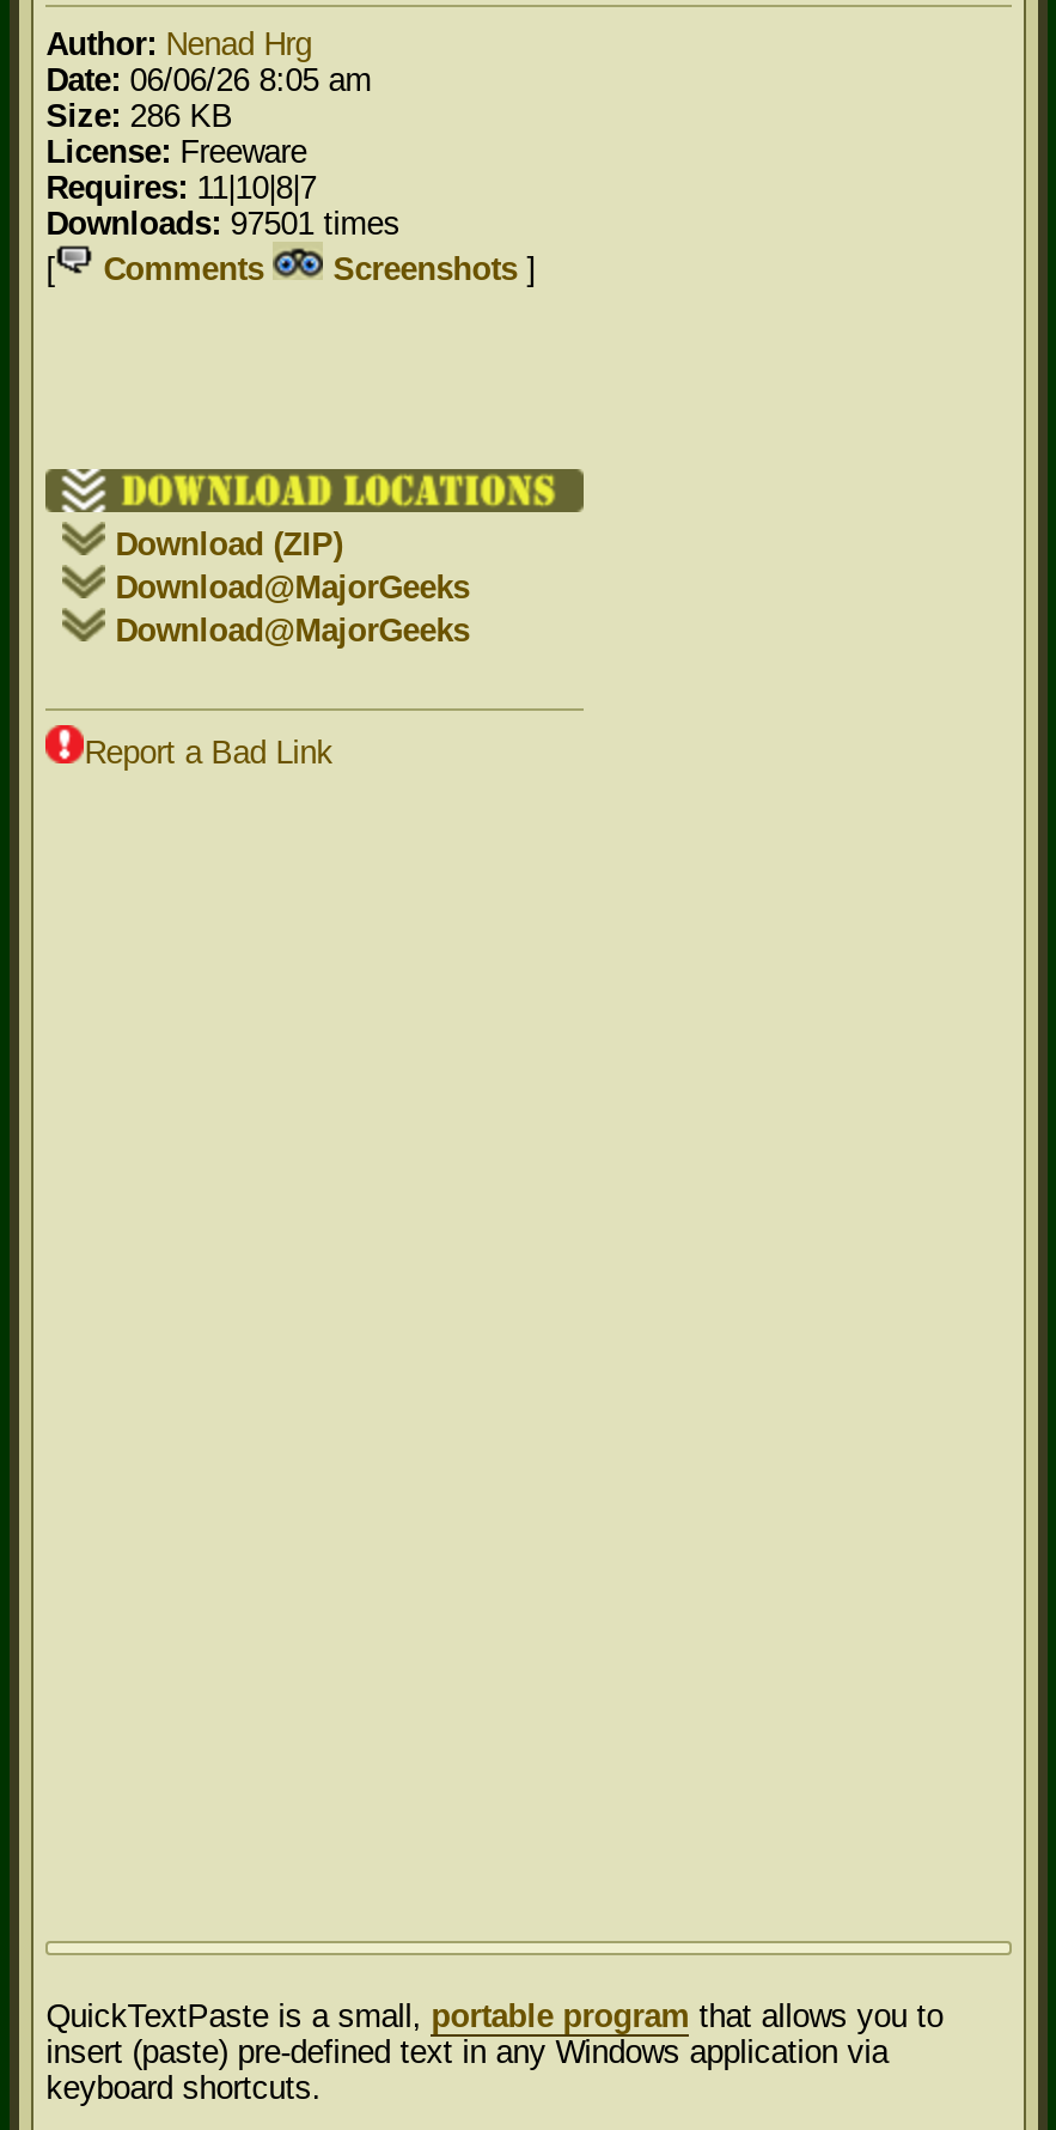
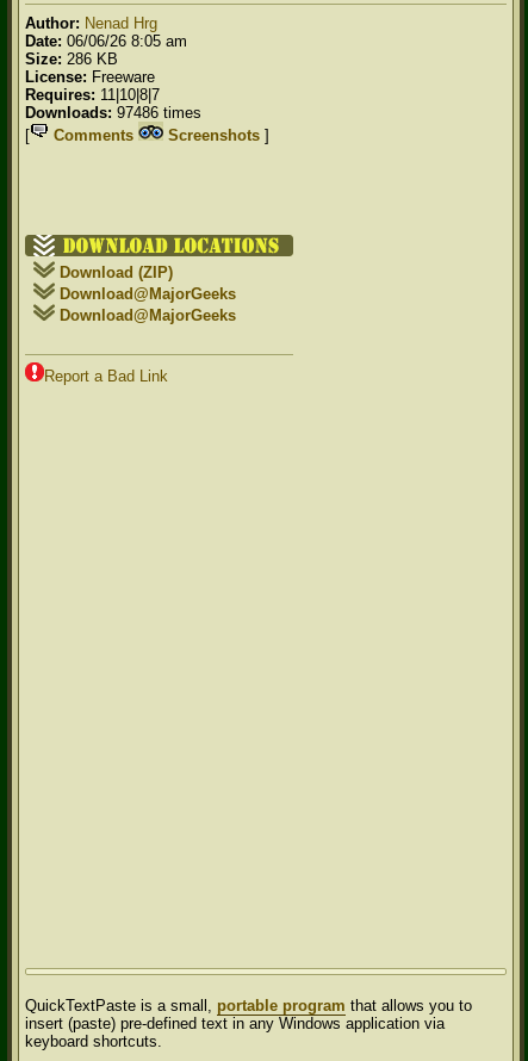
- Downloads: 97501 times
+ Downloads: 97486 times
